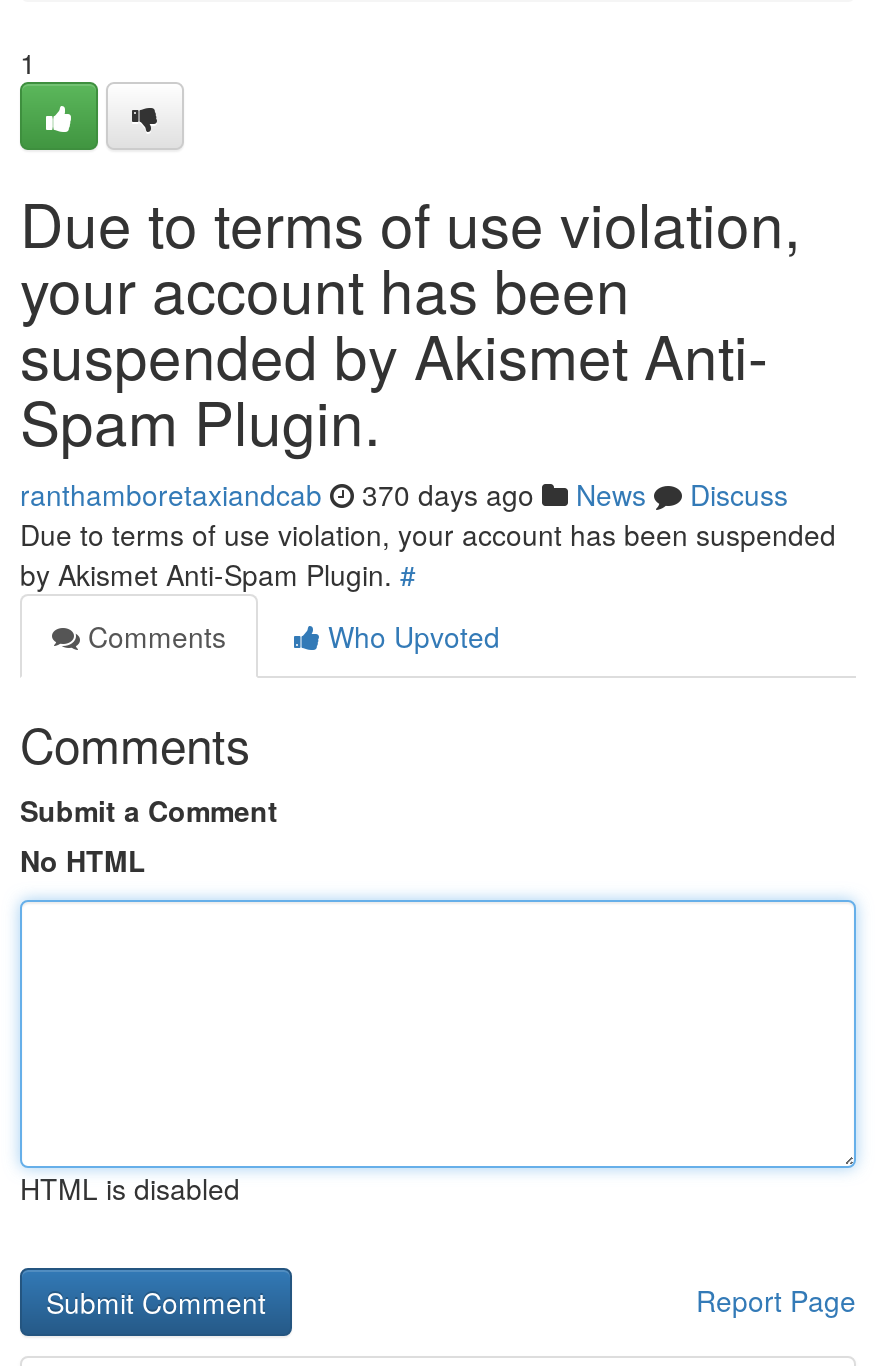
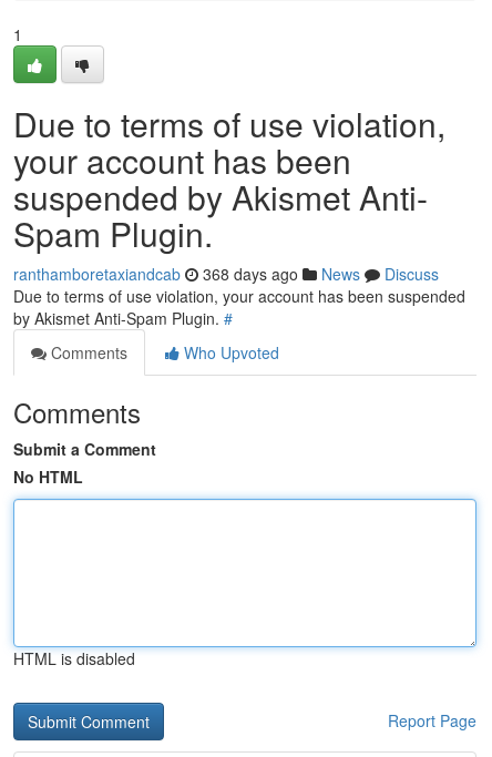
- ranthamboretaxiandcab 370 days ago News Discuss
+ ranthamboretaxiandcab 368 days ago News Discuss
